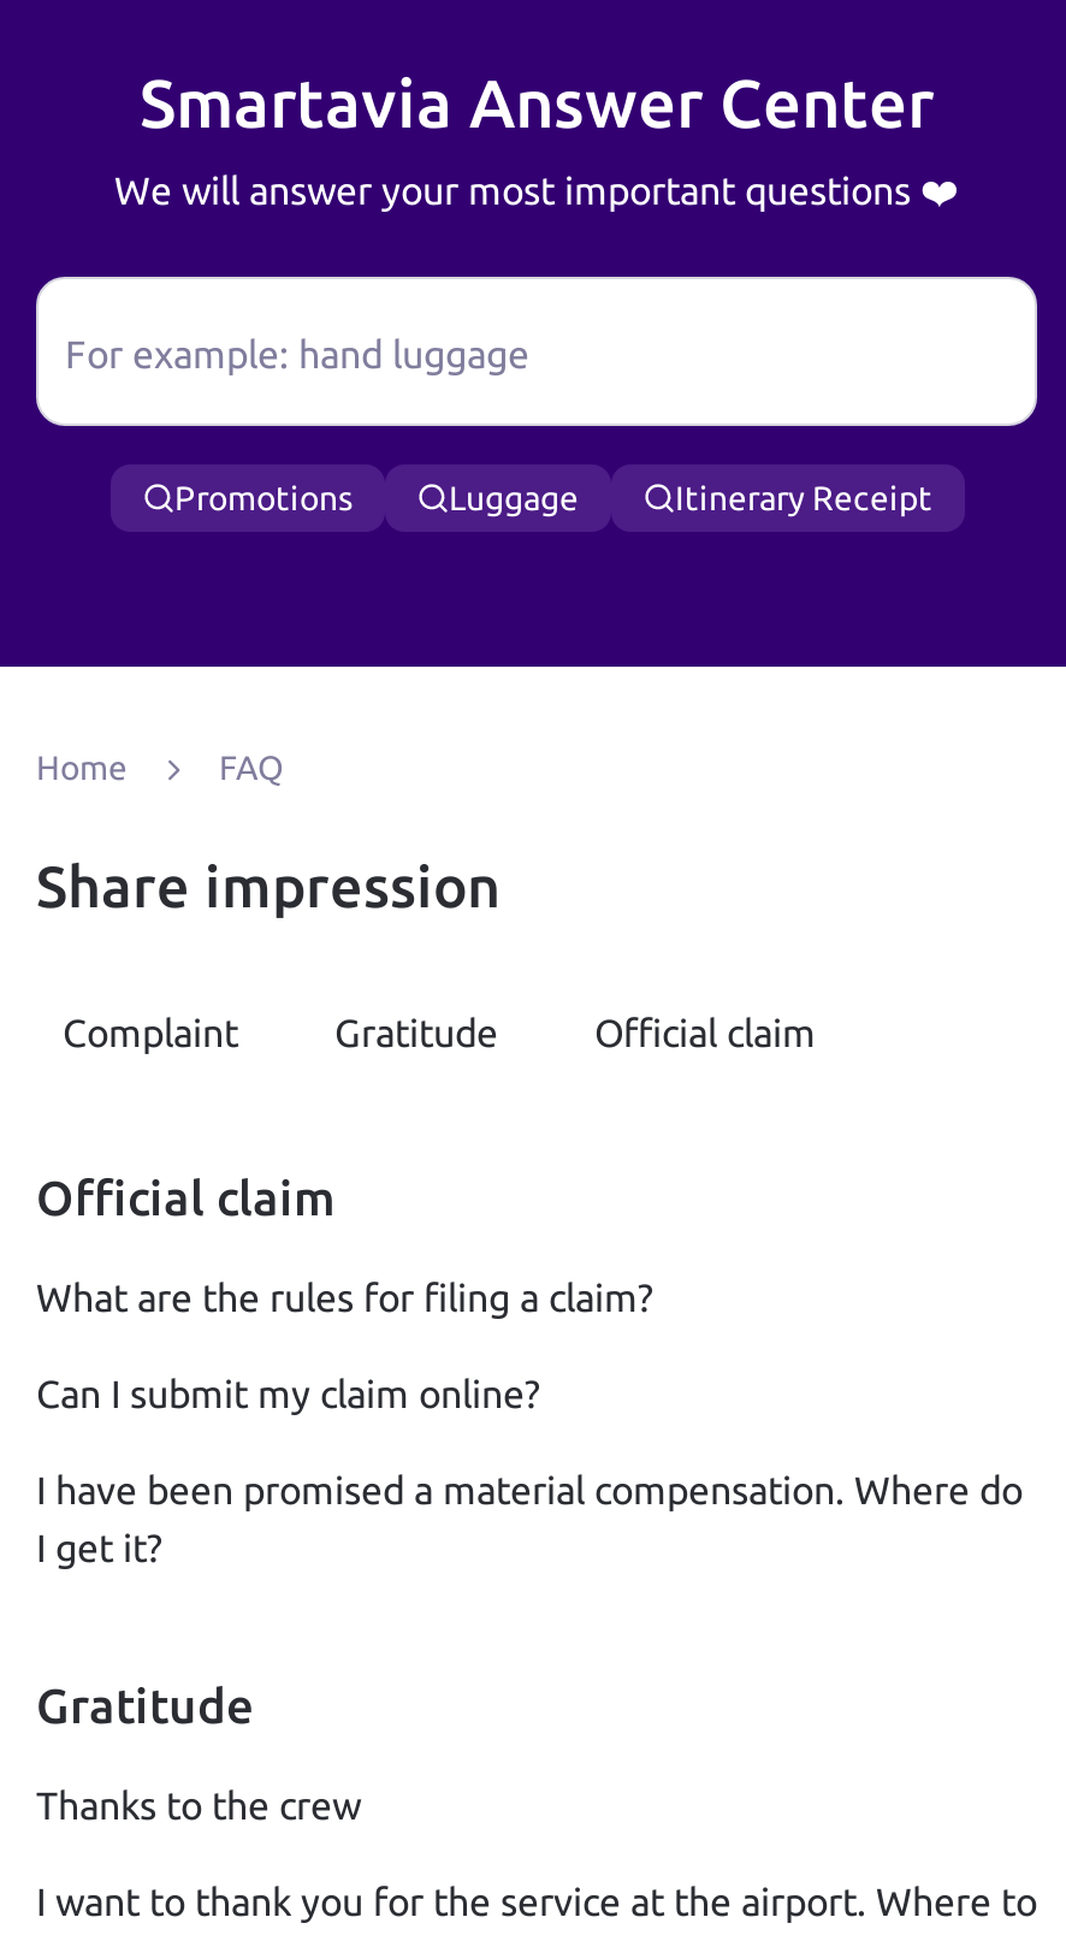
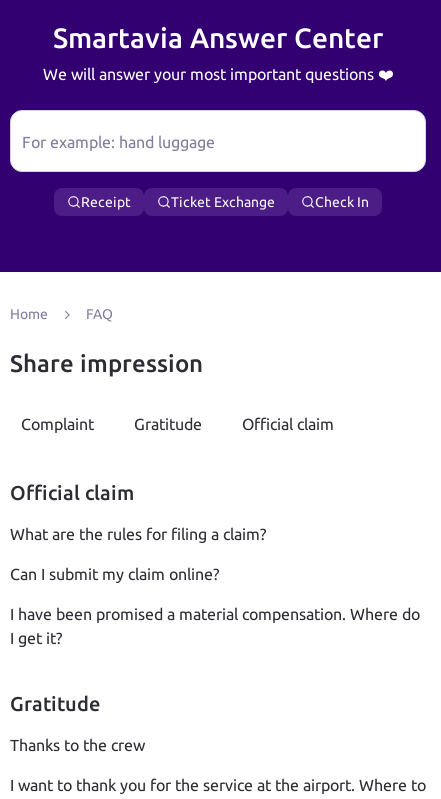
- Promotions
- Luggage
- Itinerary Receipt
+ Receipt
+ Ticket Exchange
+ Check In
